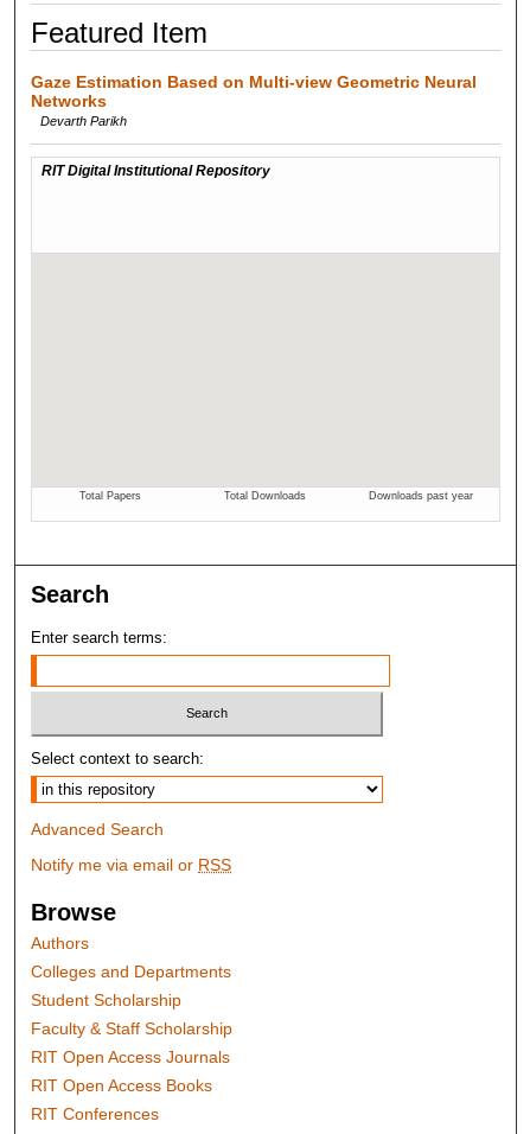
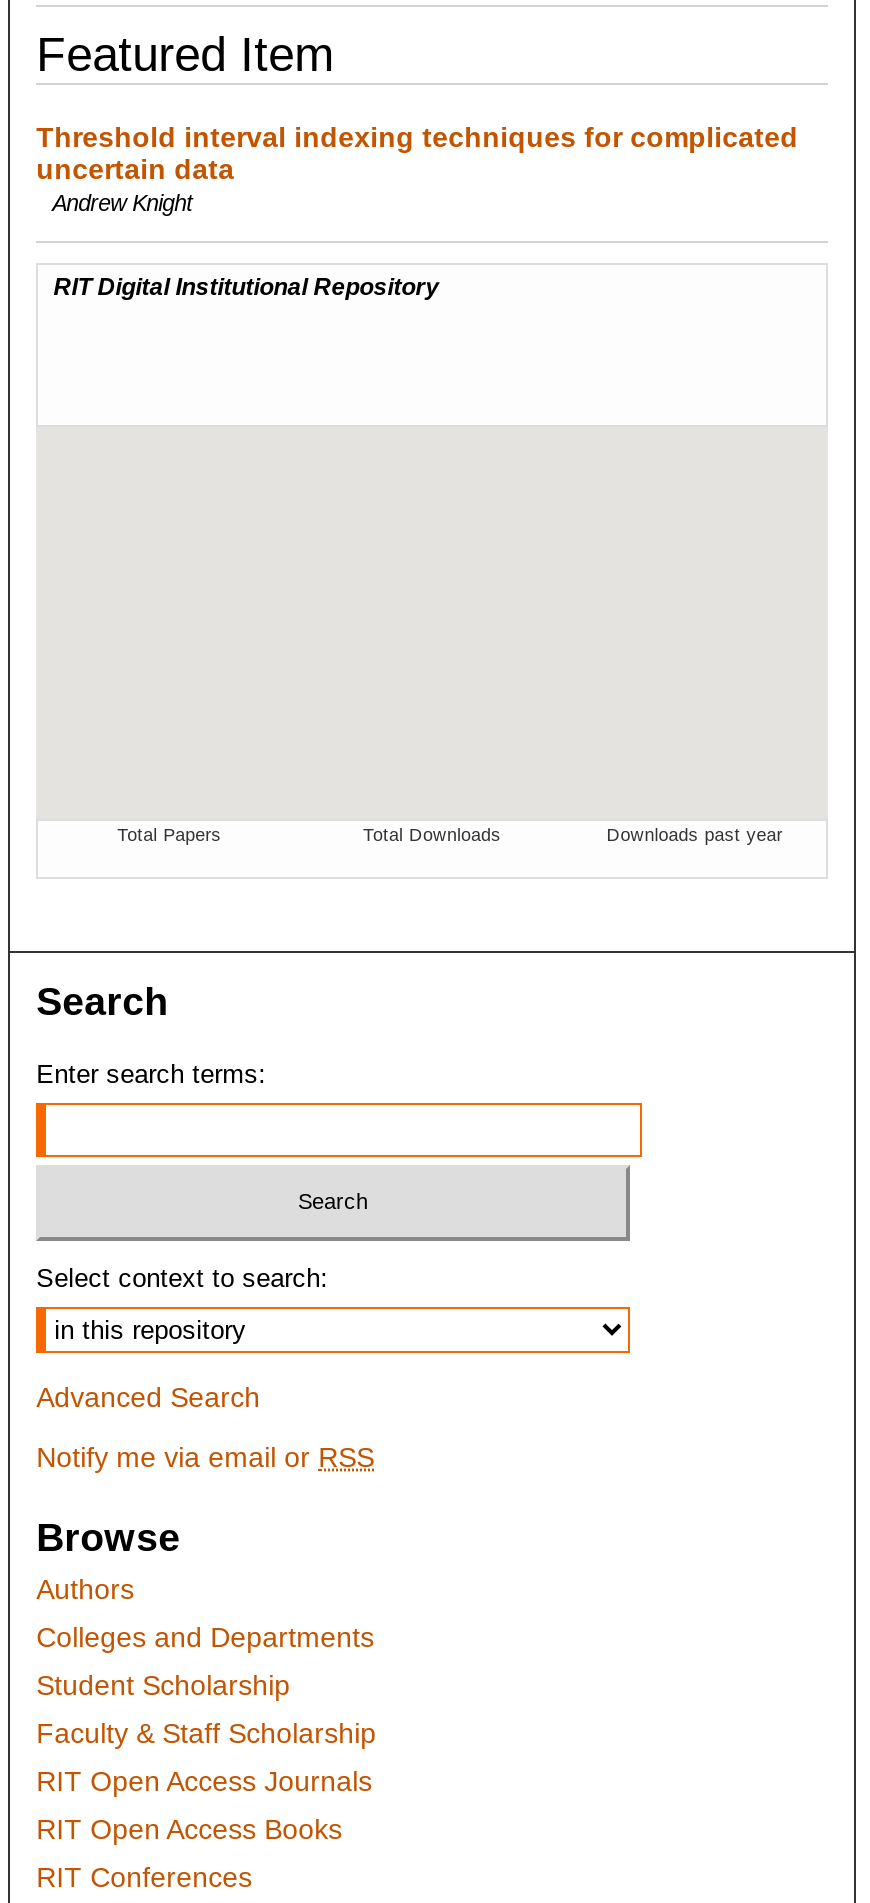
- Gaze Estimation Based on Multi-view Geometric Neural
- Networks
- Devarth Parikh
+ Threshold interval indexing techniques for complicated
+ uncertain data
+ Andrew Knight
